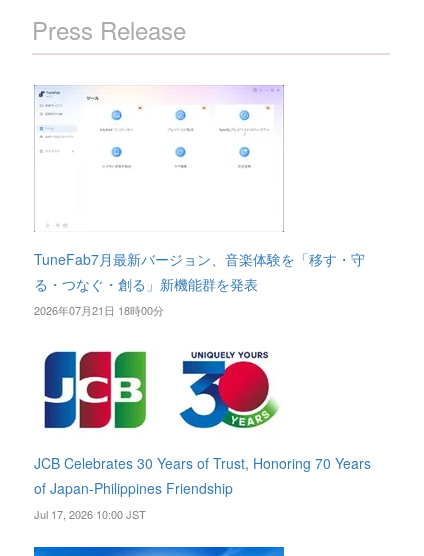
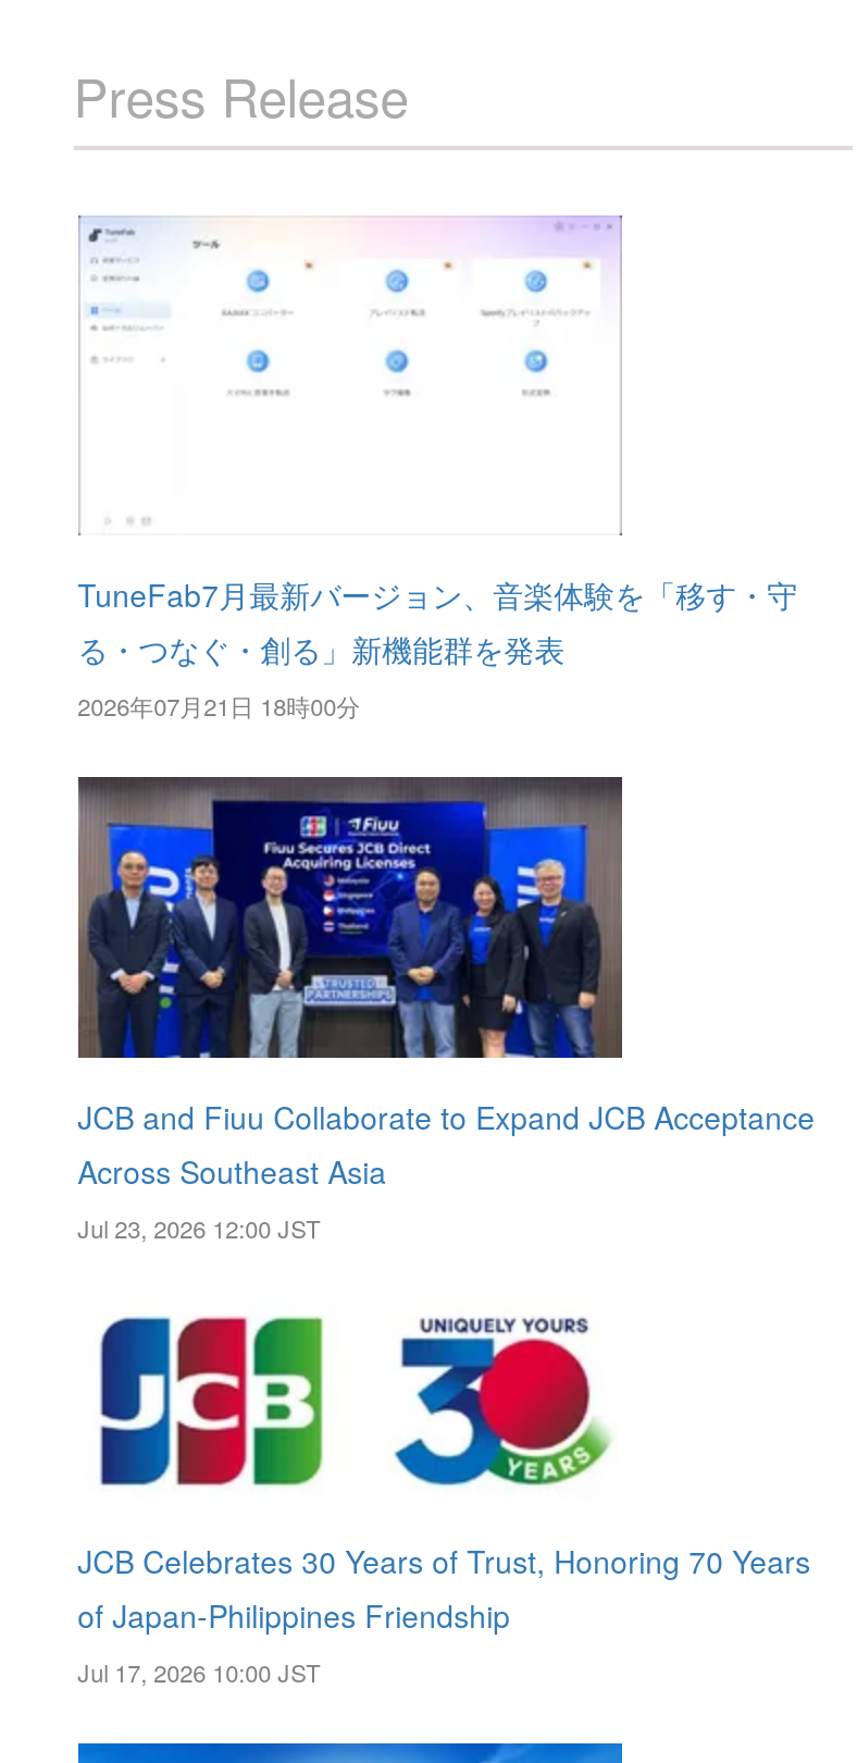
+ [image]
+ JCB and Fiuu Collaborate to Expand JCB Acceptance
+ Across Southeast Asia
+ Jul 23, 2026 12:00 JST
